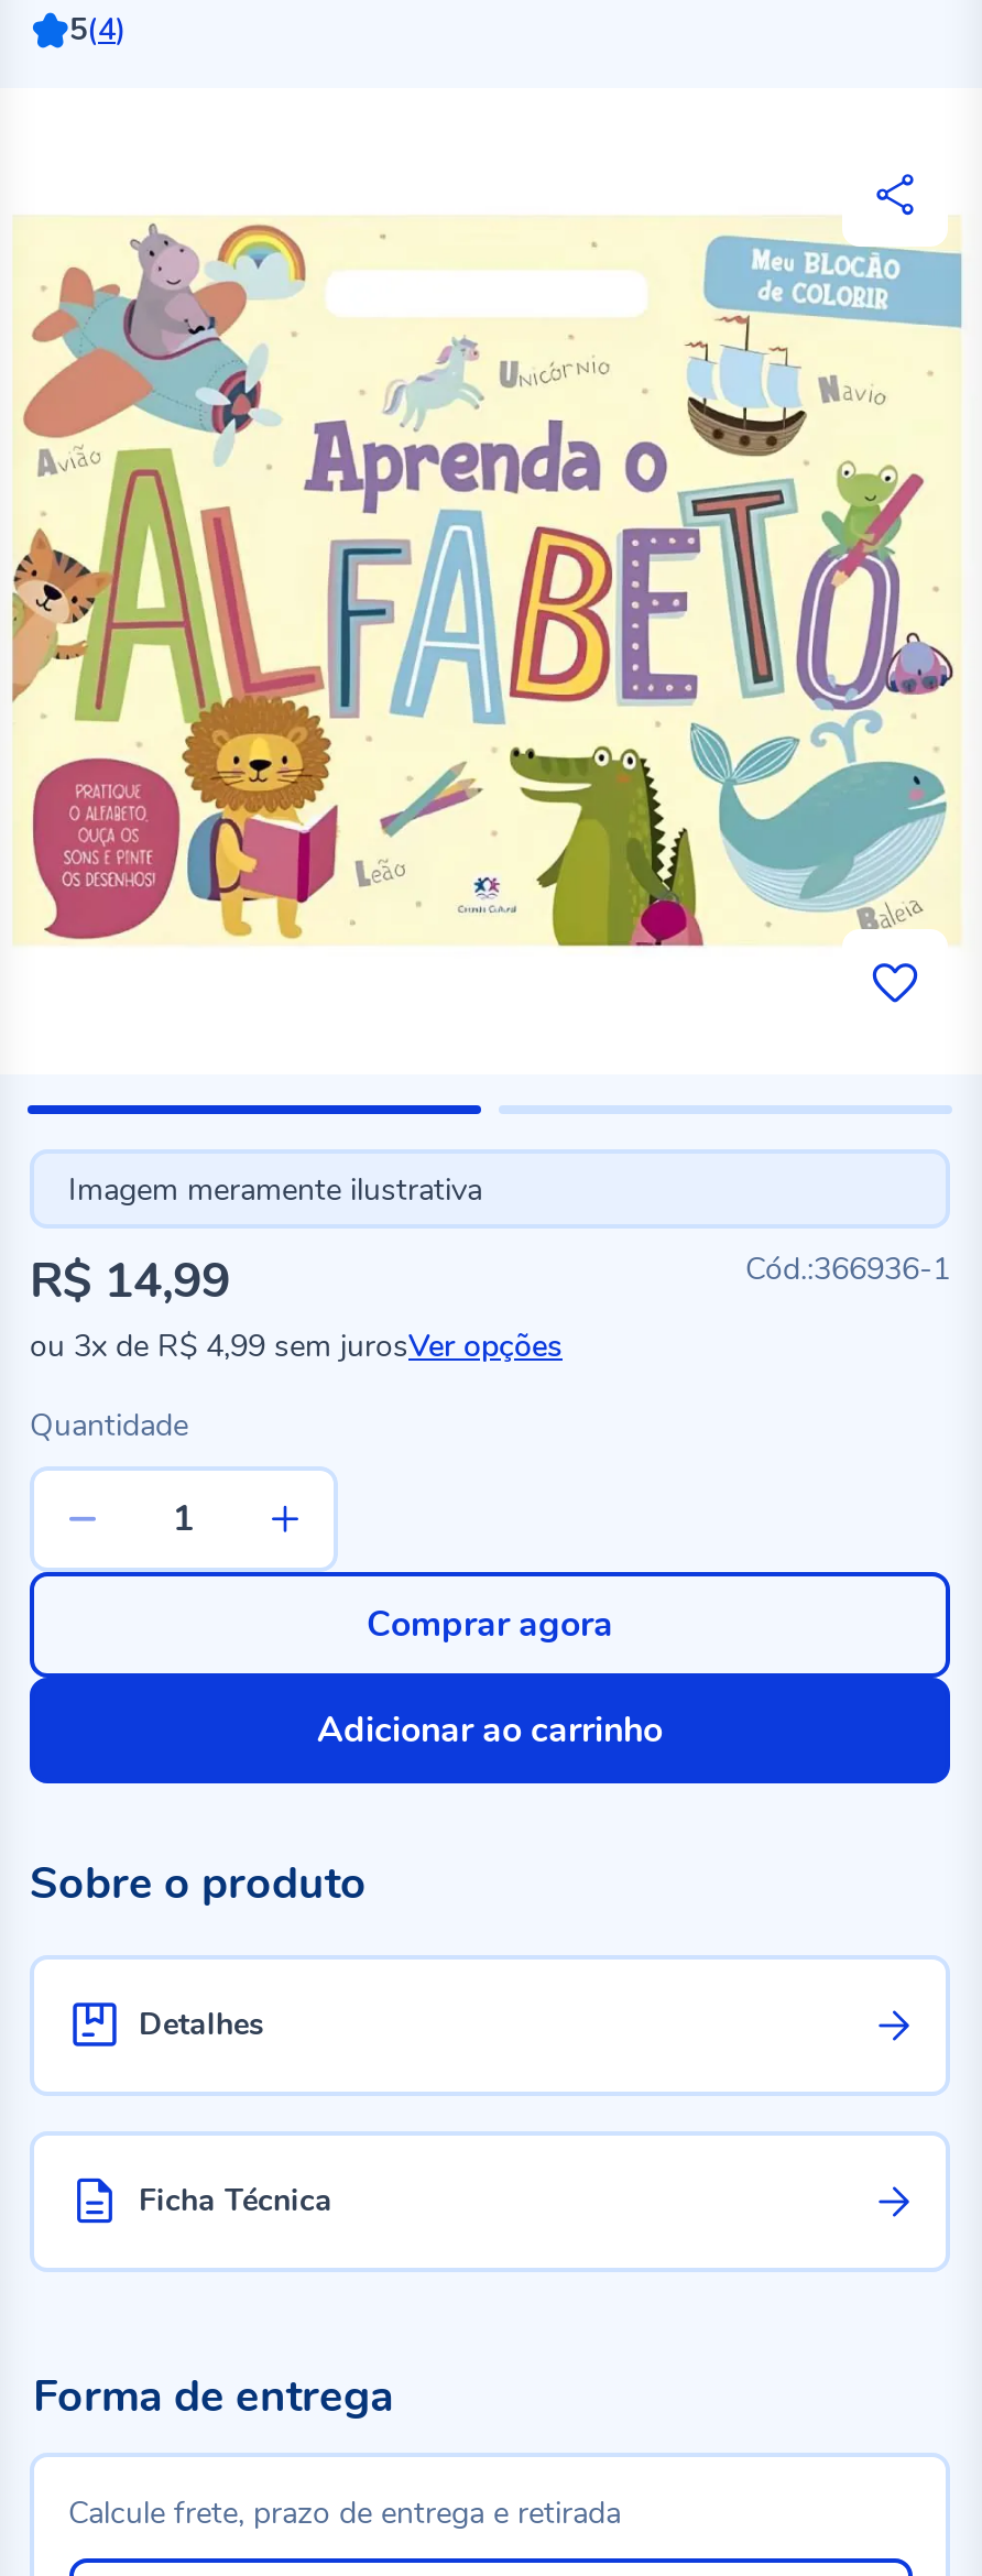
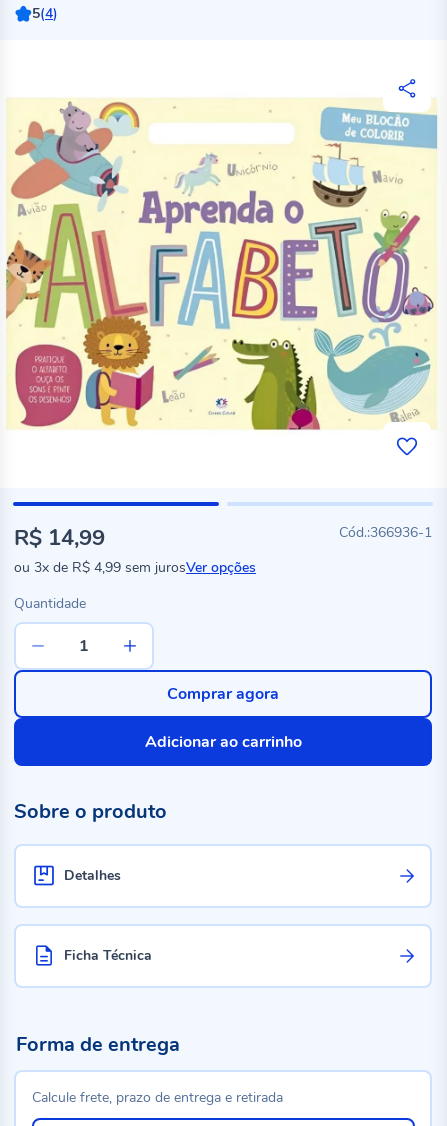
- Imagem meramente ilustrativa
